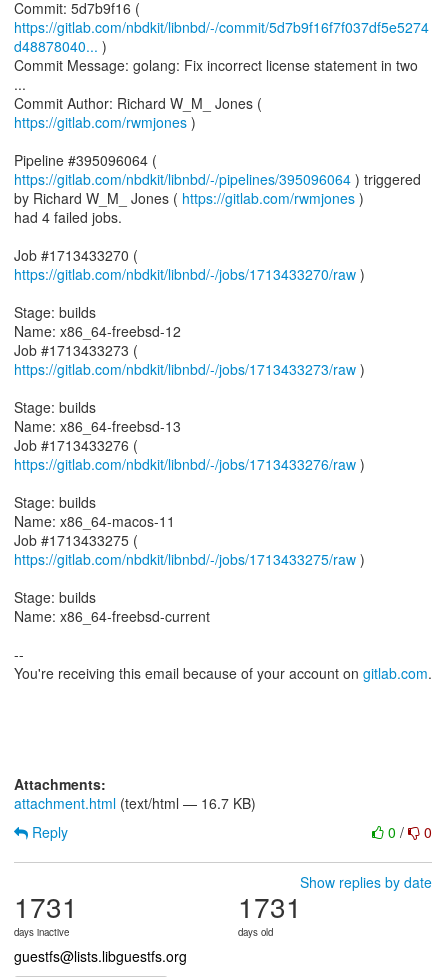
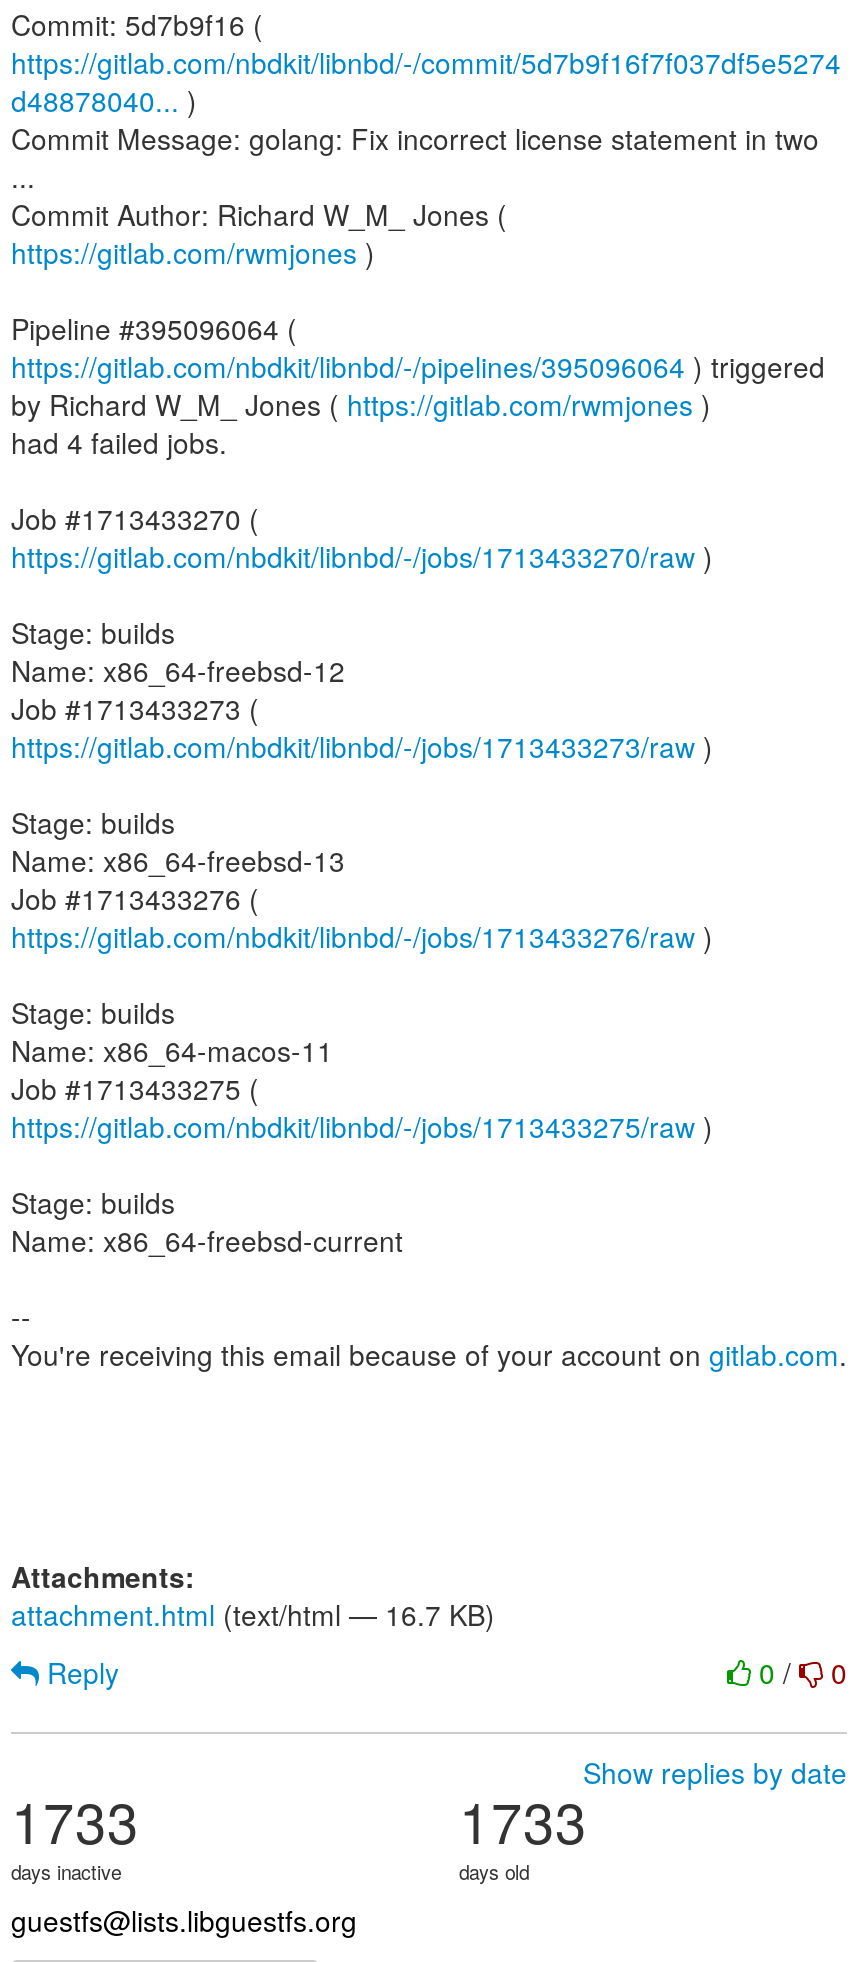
- 1731
+ 1733

- 1731
+ 1733
